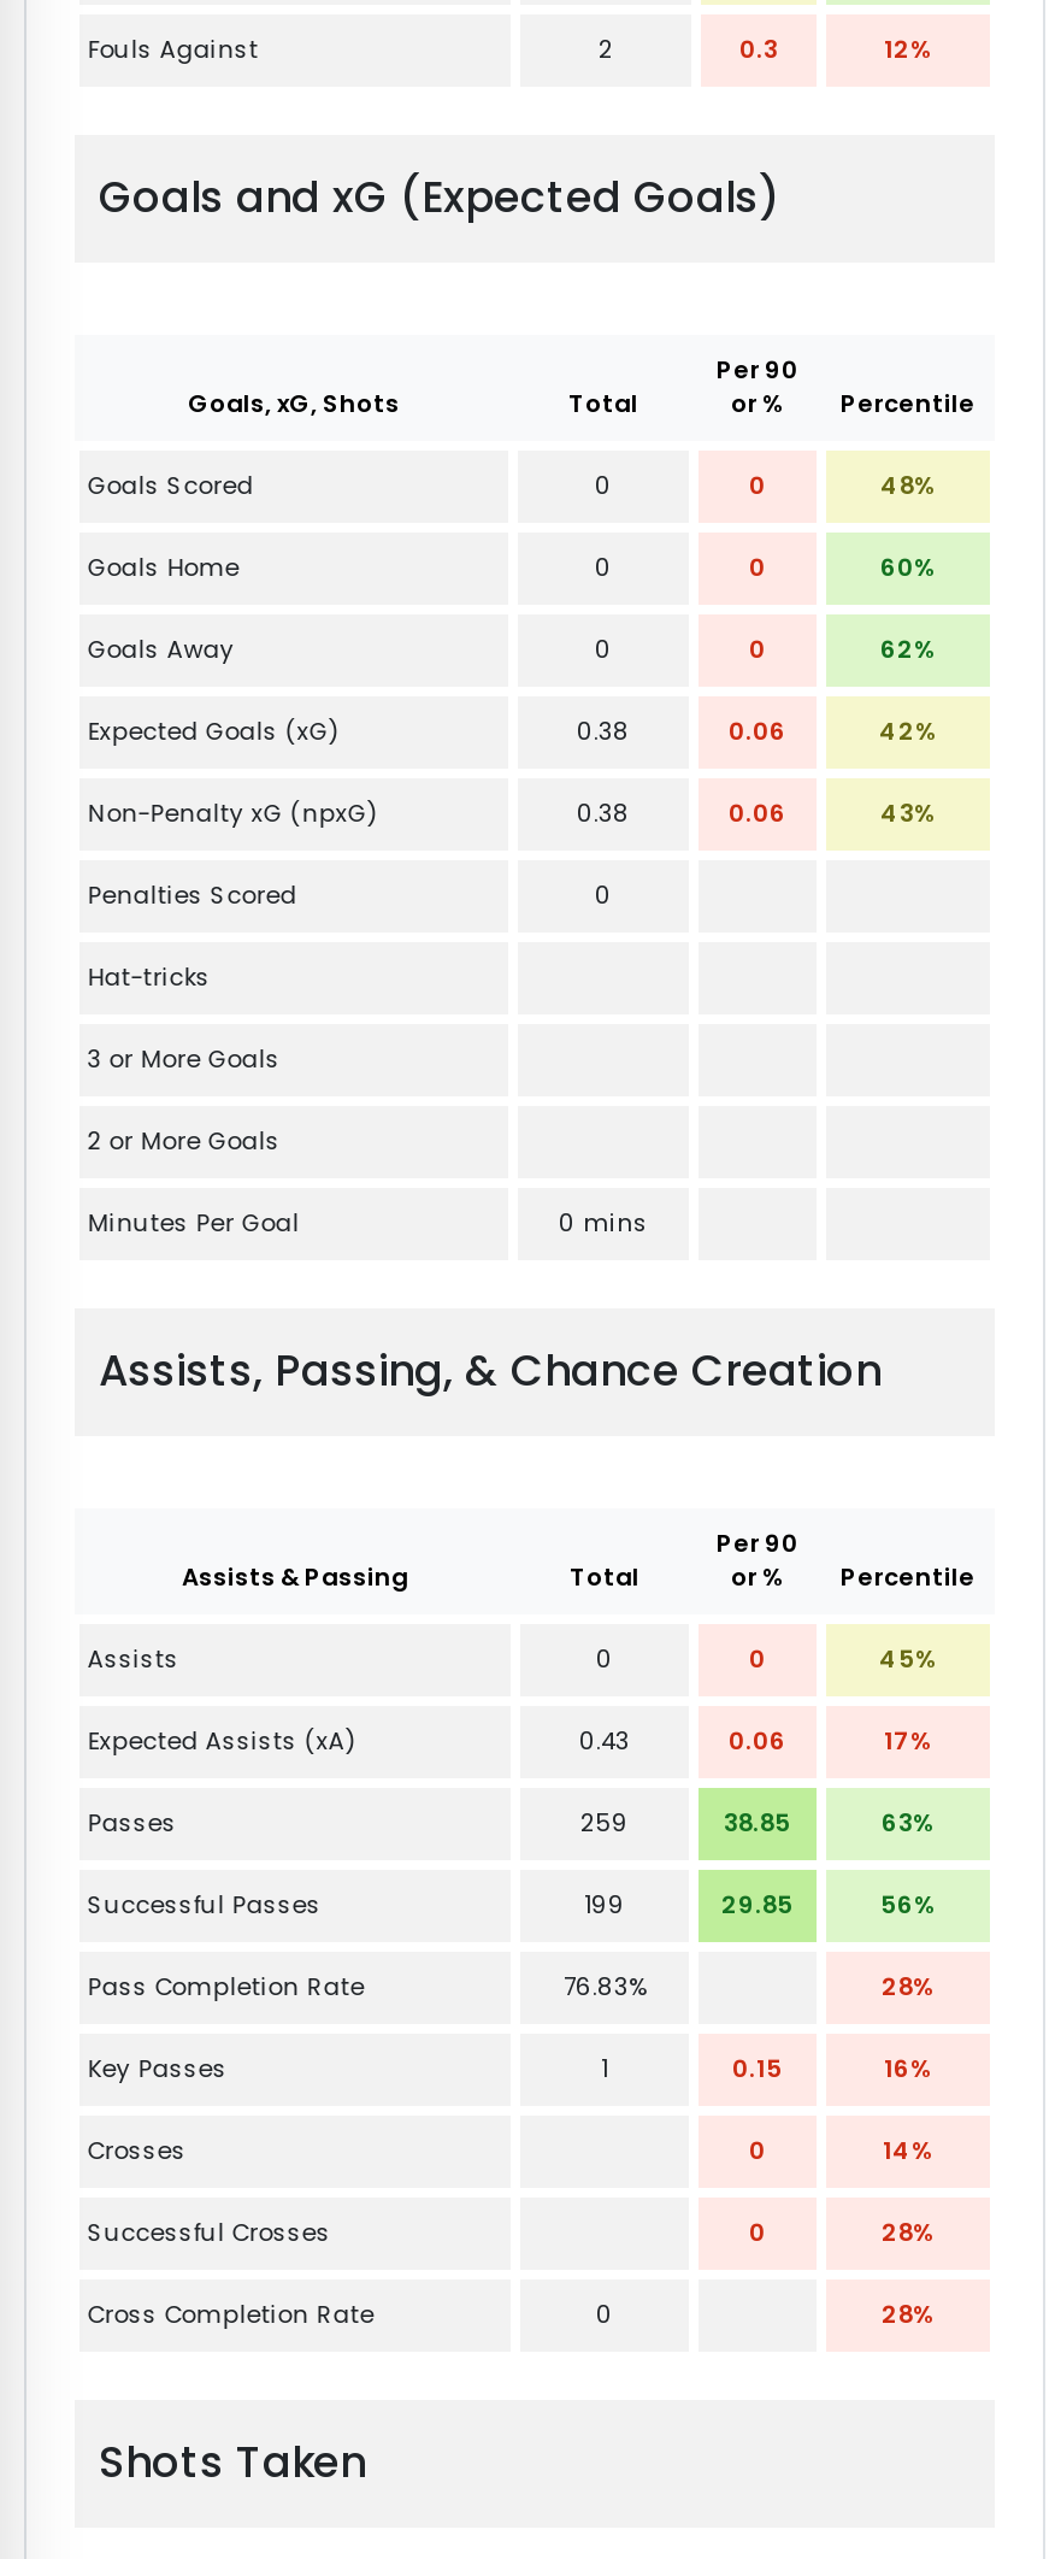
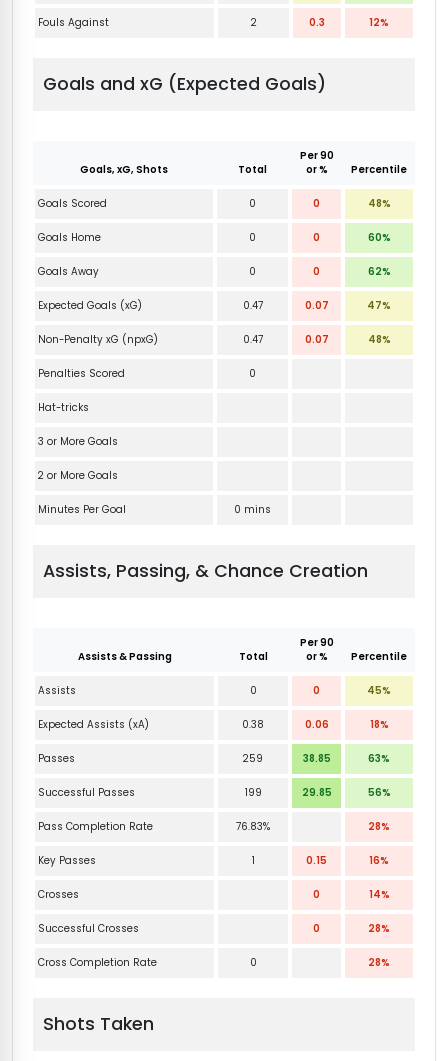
- 0.38
+ 0.47

- 0.06
+ 0.07

- 42%
+ 47%

- 0.38
+ 0.47

- 0.06
+ 0.07

- 43%
+ 48%

- 0.43
+ 0.38

- 17%
+ 18%
